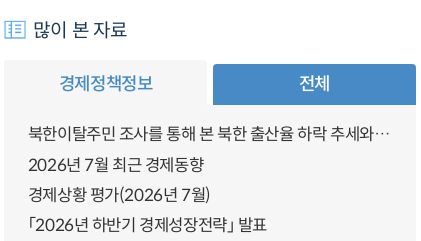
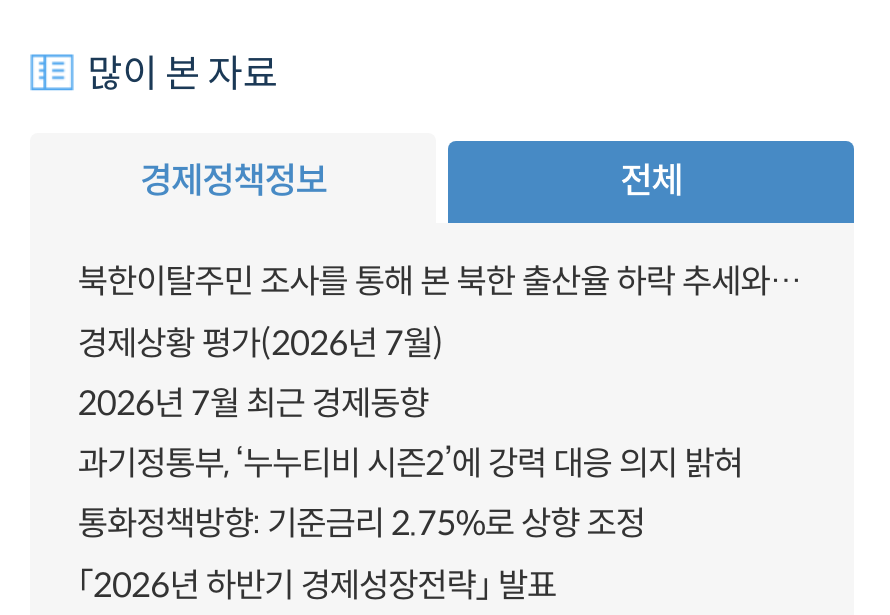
+ 과기정통부, ‘누누티비 시즌2’에 강력 대응 의지 밝혀
+ 통화정책방향: 기준금리 2.75%로 상향 조정

moved up: 경제상황 평가(2026년 7월)
